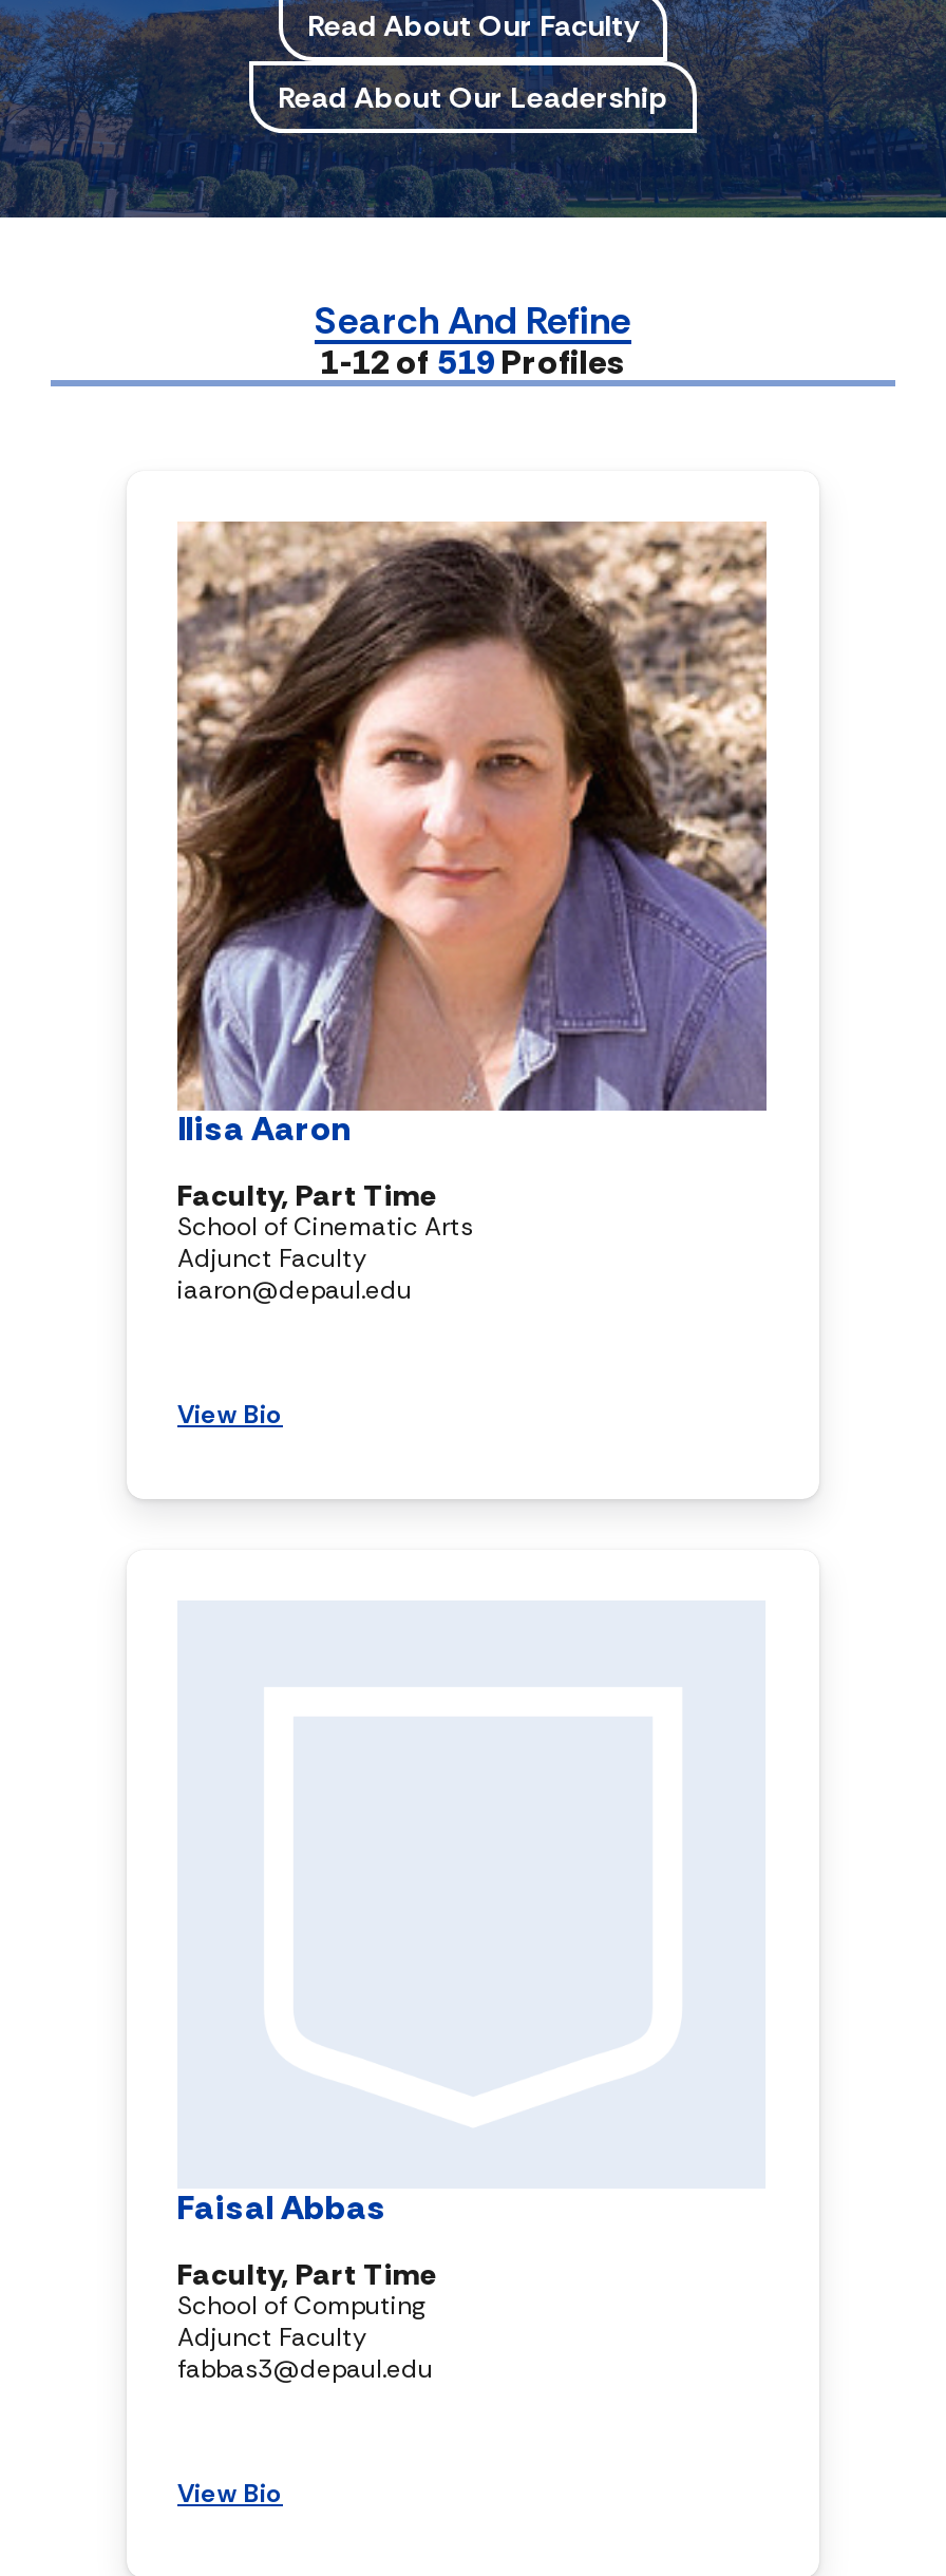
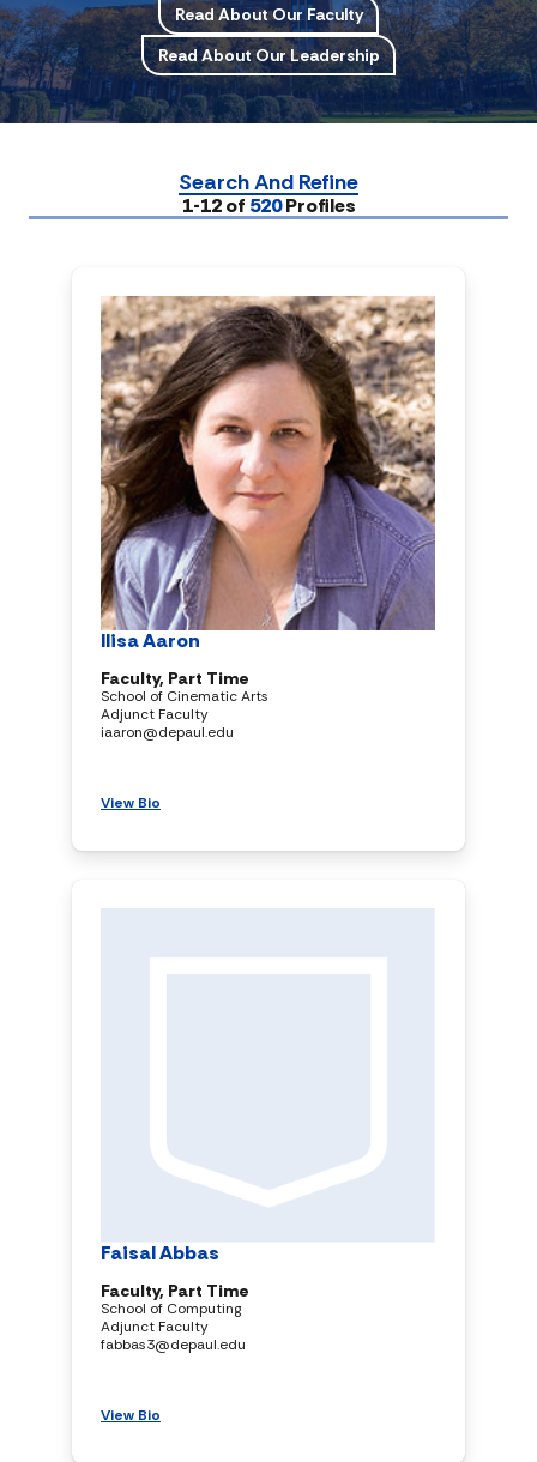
- 1-12 of519Profiles
+ 1-12 of520Profiles
